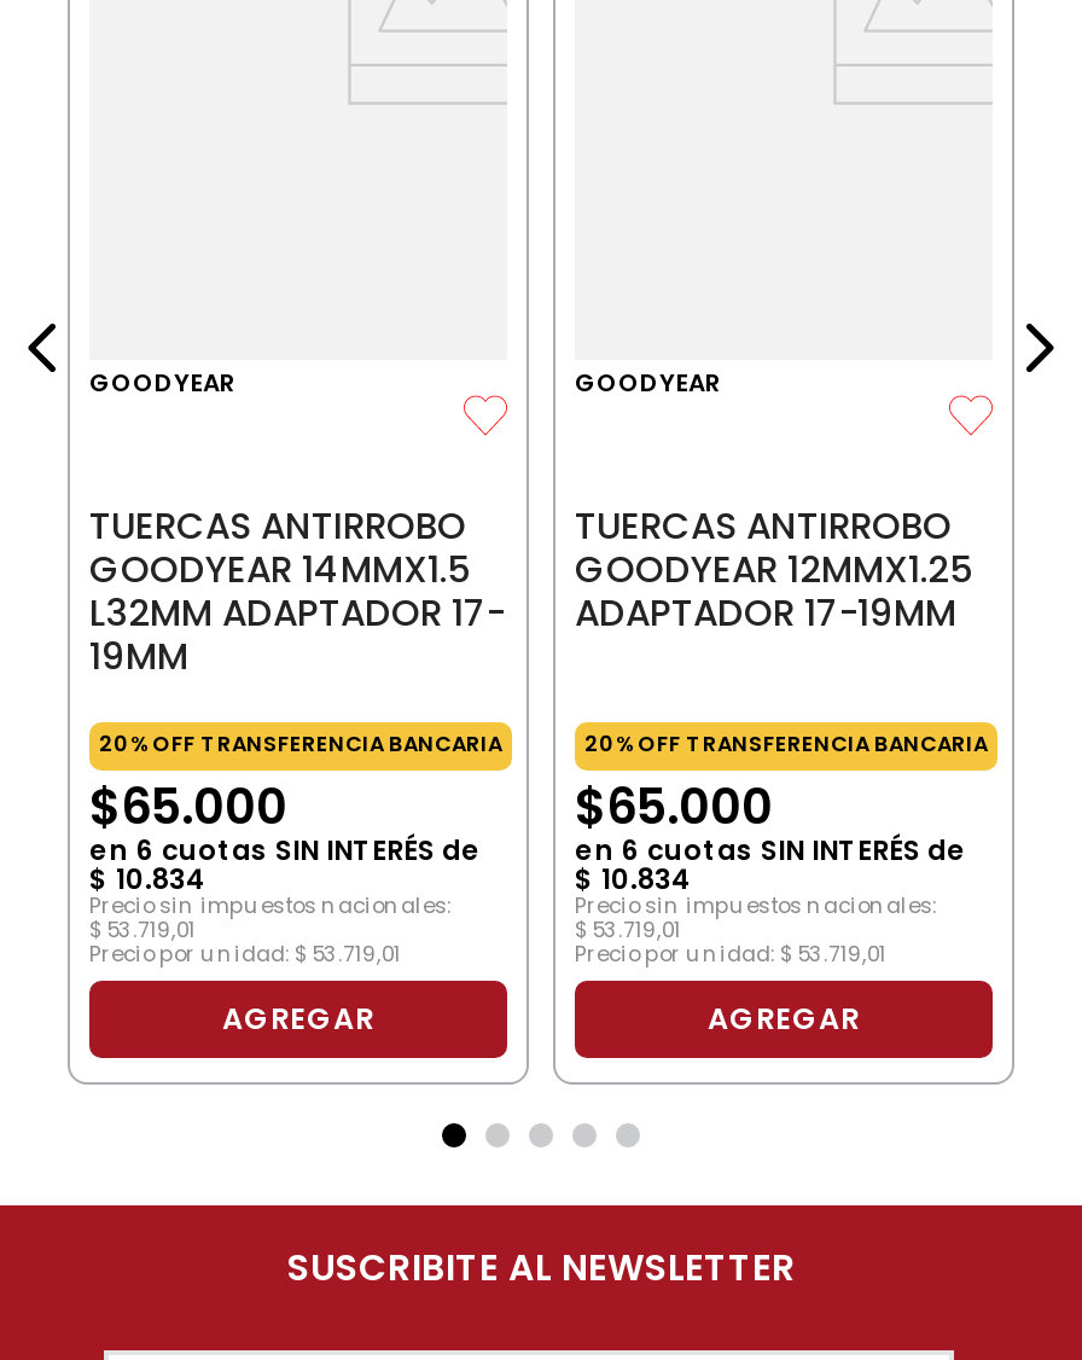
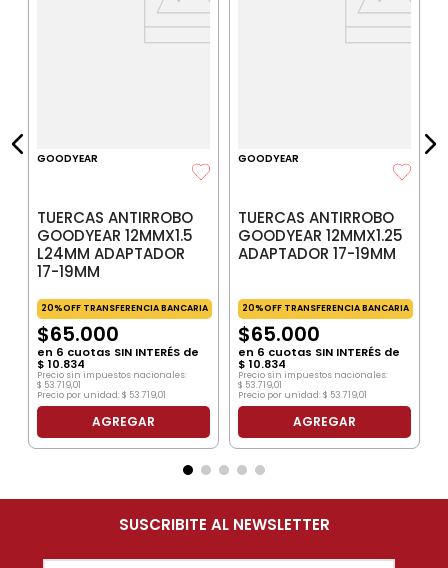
- GOODYEAR 14MMX1.5
- L32MM ADAPTADOR 17-
- 19MM
+ GOODYEAR 12MMX1.5
+ L24MM ADAPTADOR
+ 17-19MM
